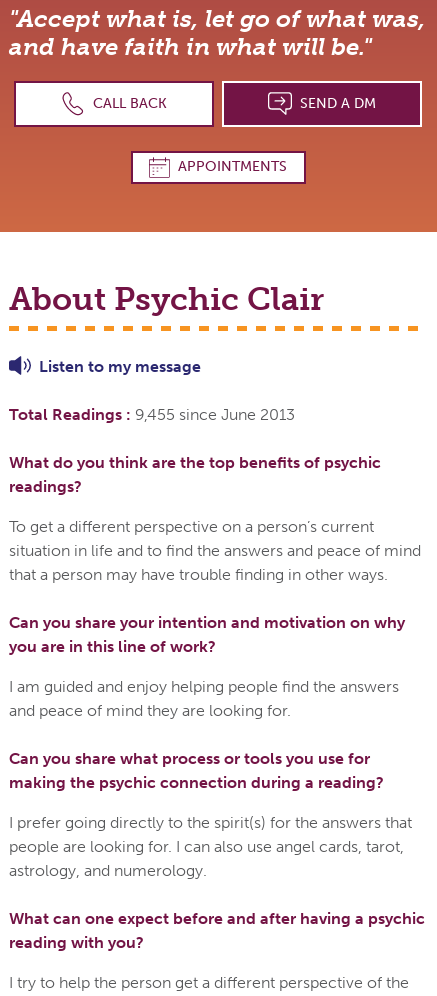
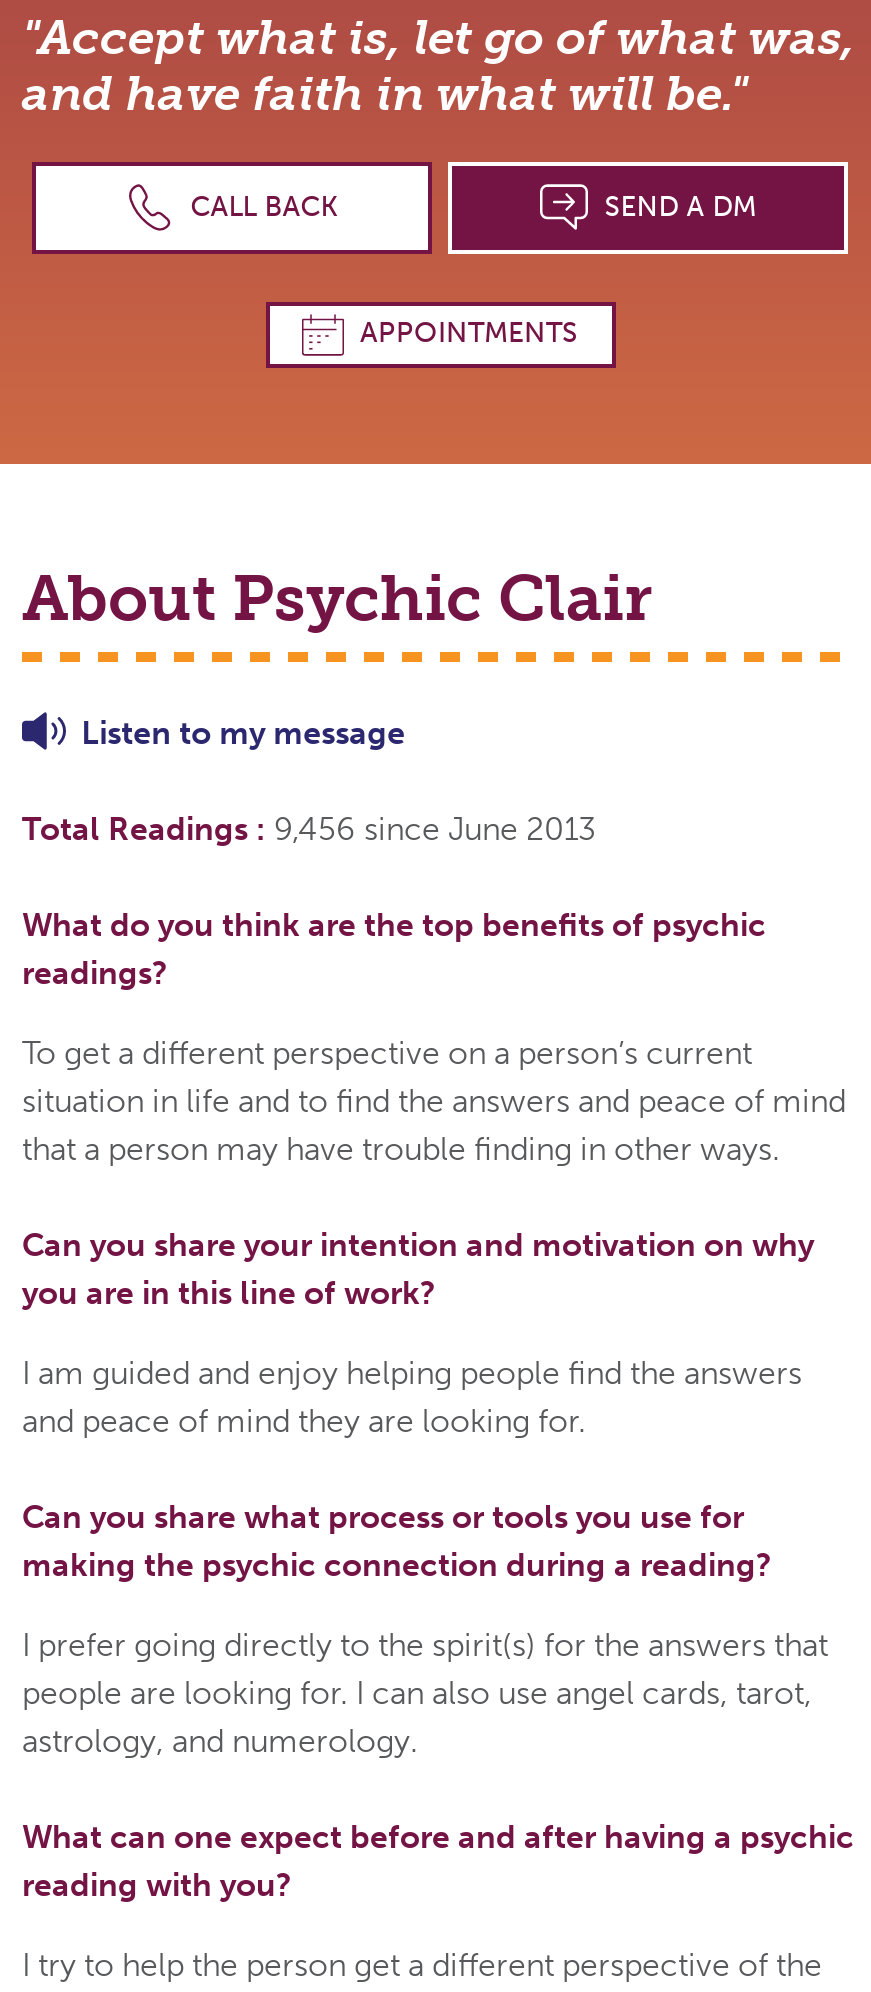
- Total Readings : 9,455 since June 2013
+ Total Readings : 9,456 since June 2013
